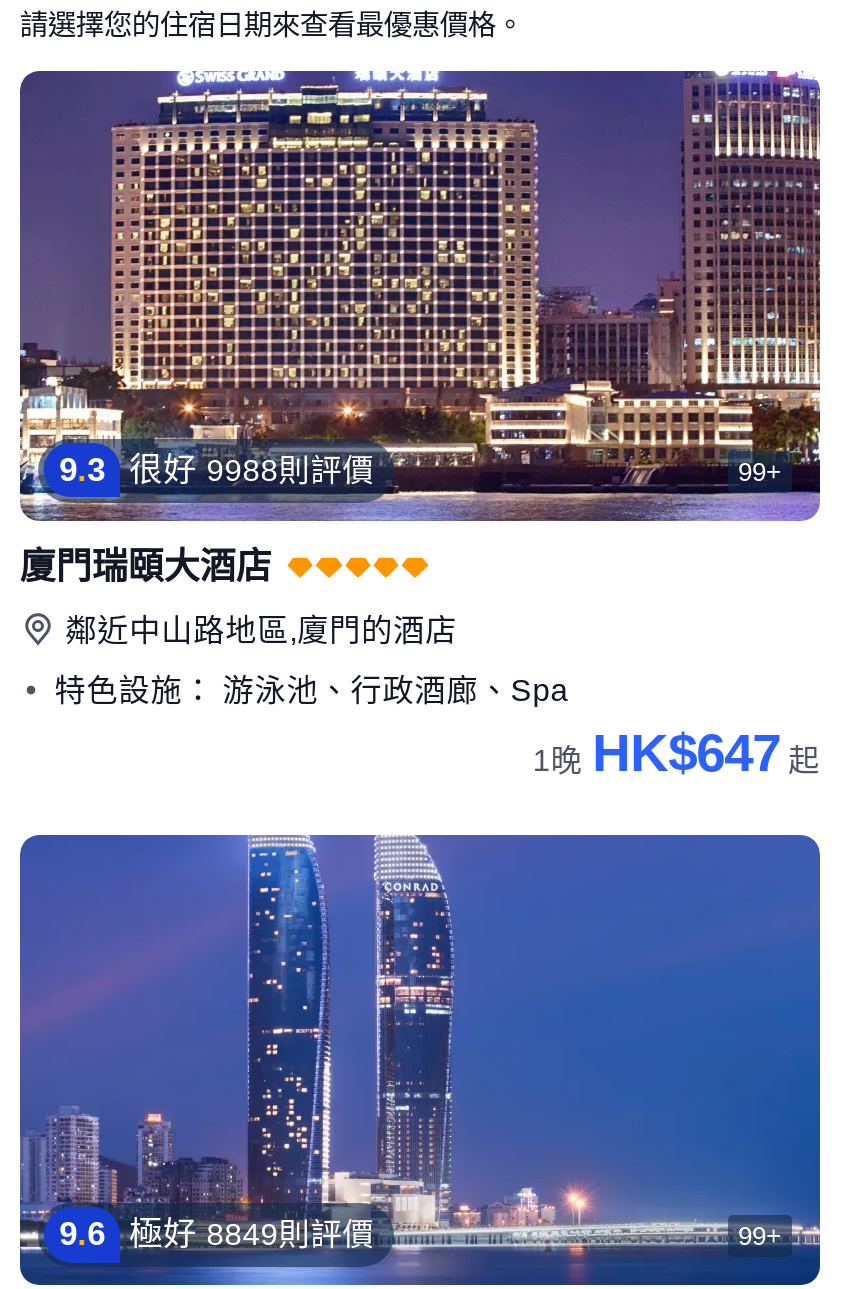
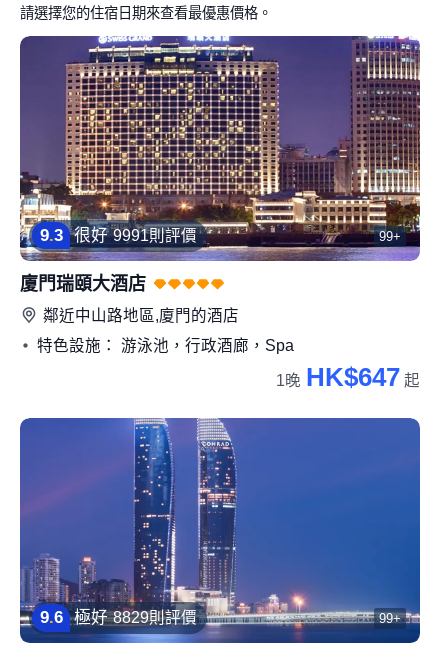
- 9.3 很好 9988則評價
+ 9.3 很好 9991則評價

- 特色設施： 游泳池、行政酒廊、Spa
+ 特色設施： 游泳池，行政酒廊，Spa

- 9.6 極好 8849則評價
+ 9.6 極好 8829則評價
